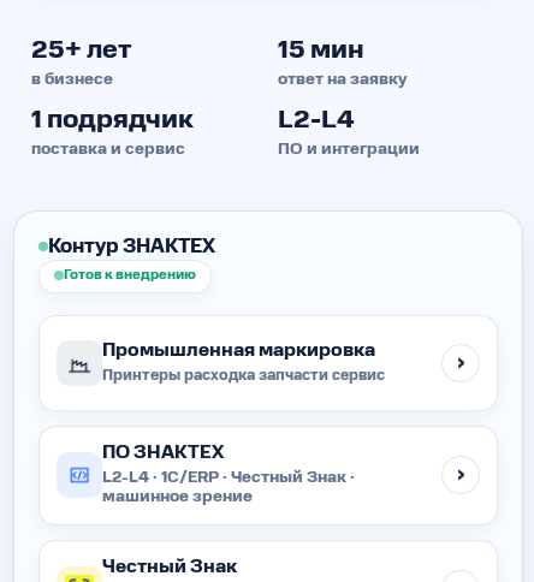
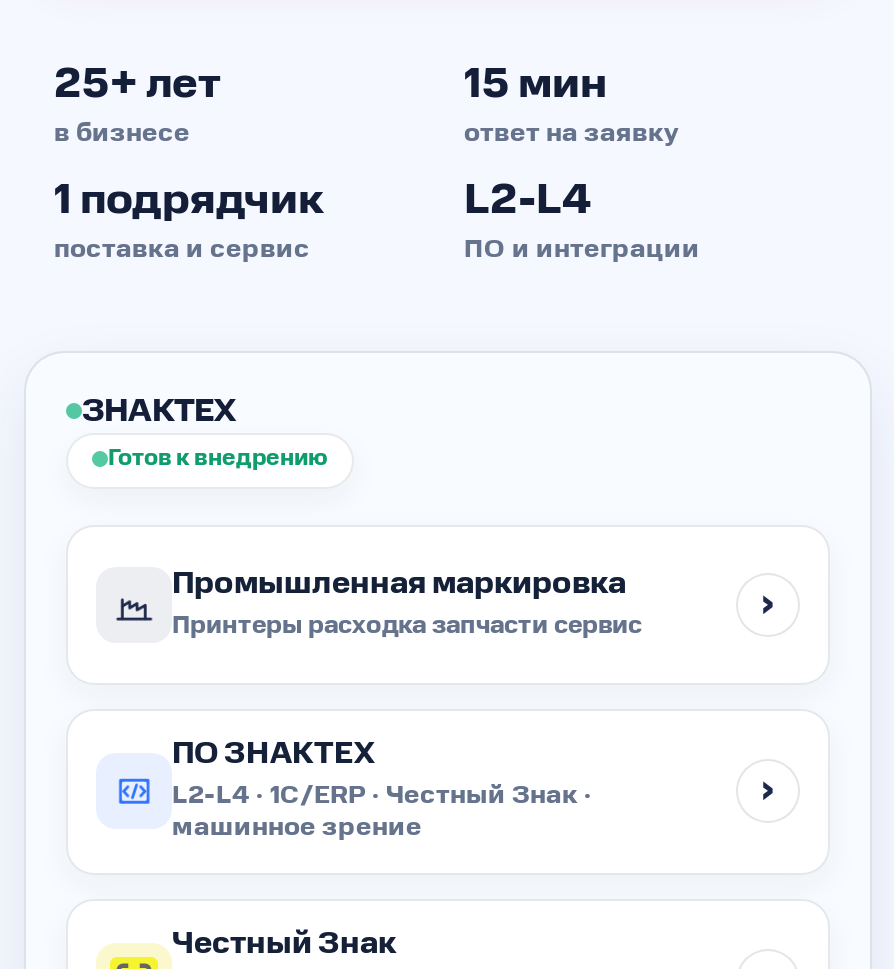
- Контур ЗНАКТЕХ
+ ЗНАКТЕХ
